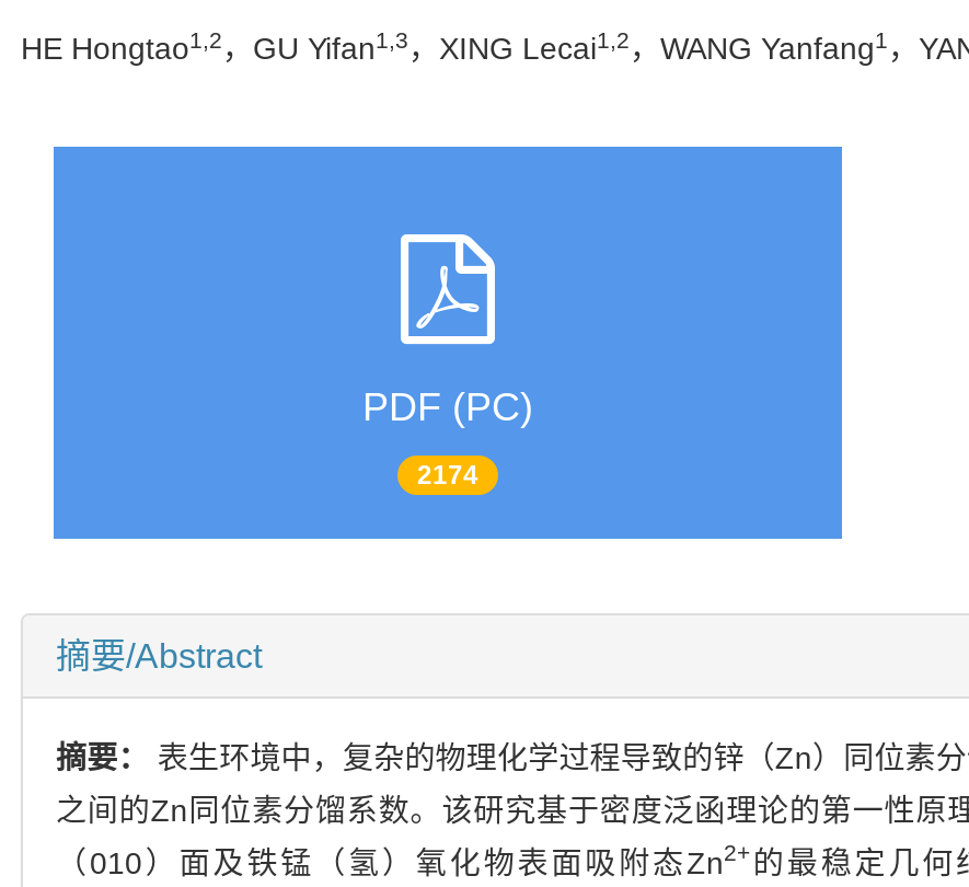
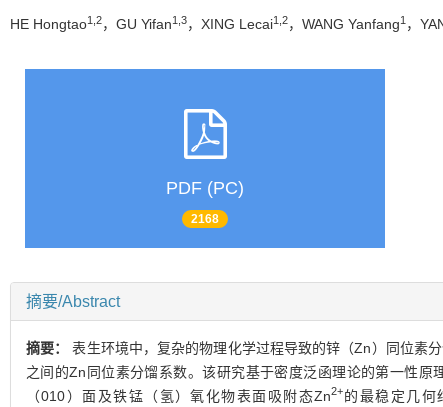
- 2174
+ 2168
